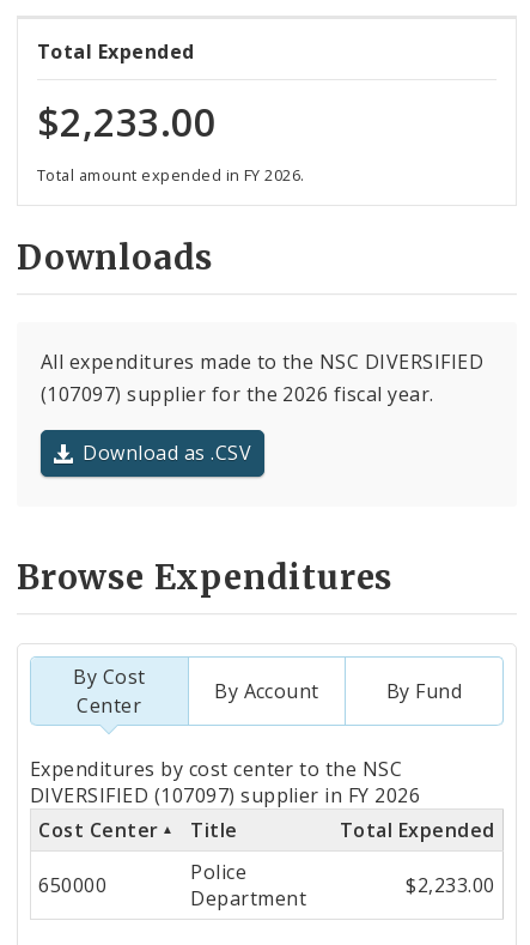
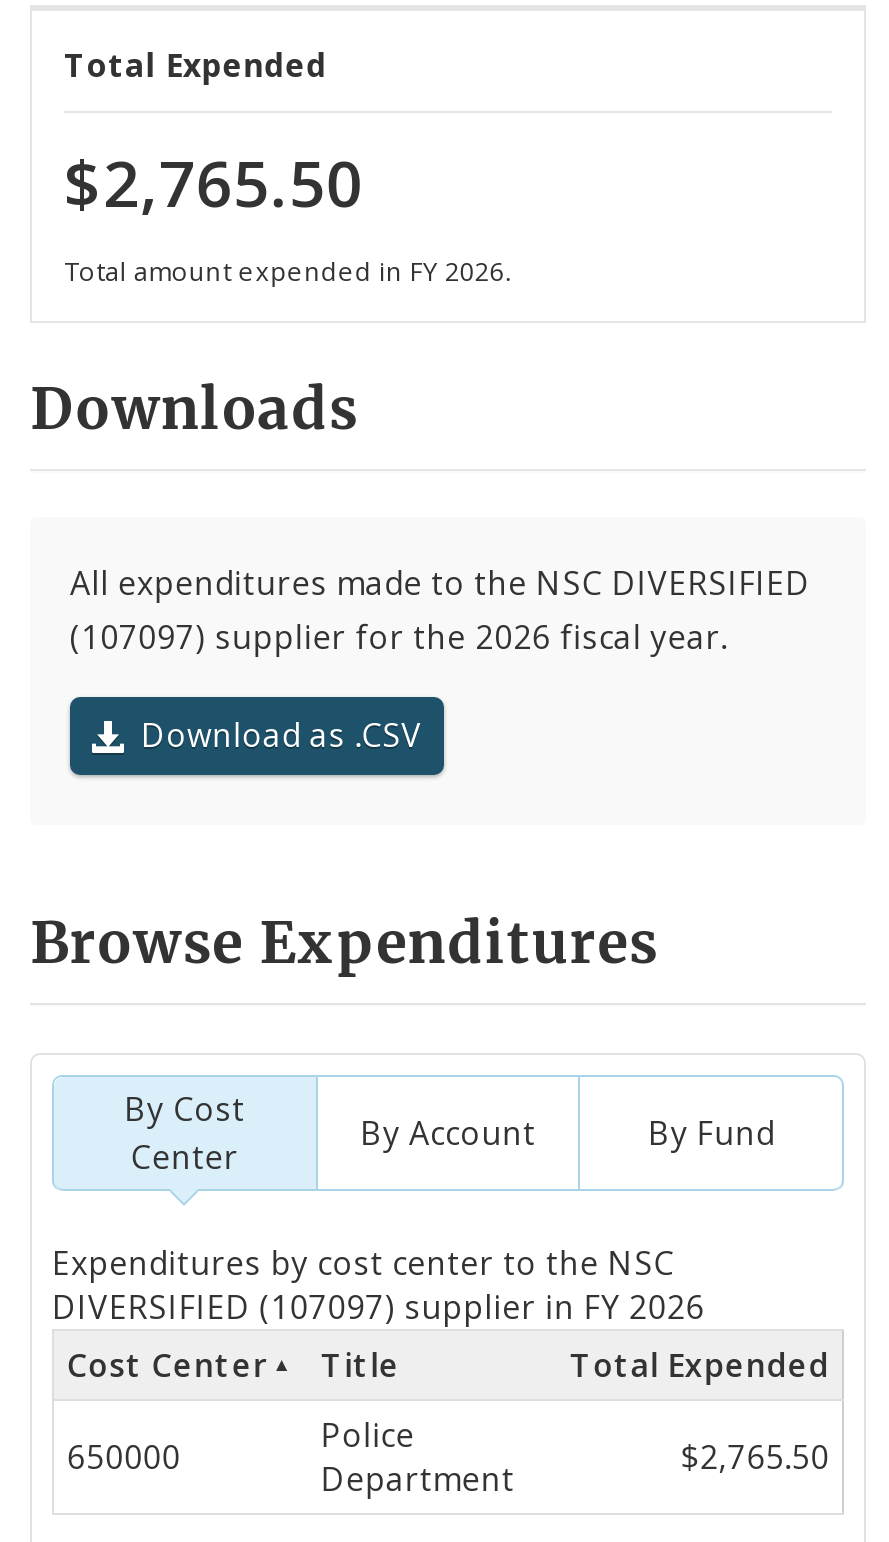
- $2,233.00
+ $2,765.50

- $2,233.00
+ $2,765.50
